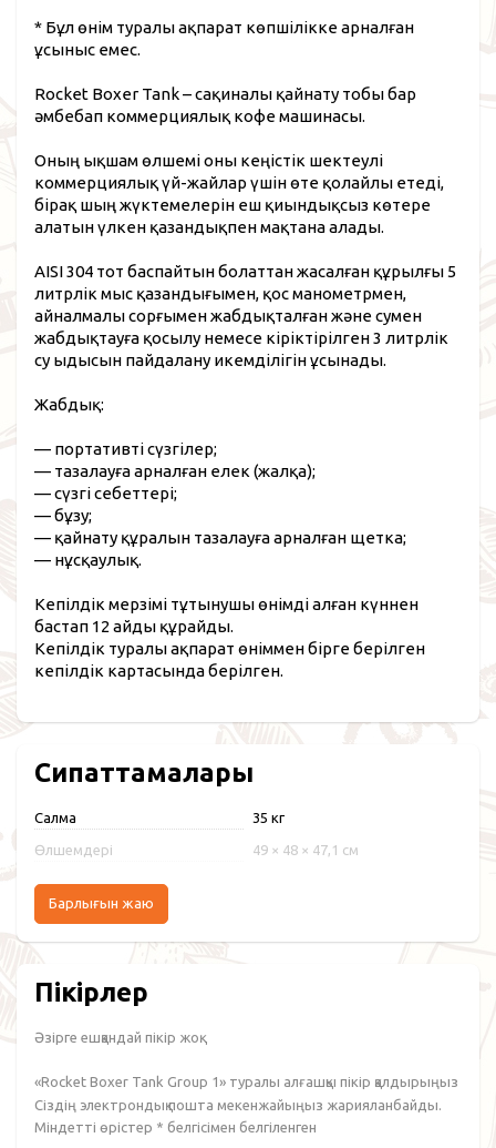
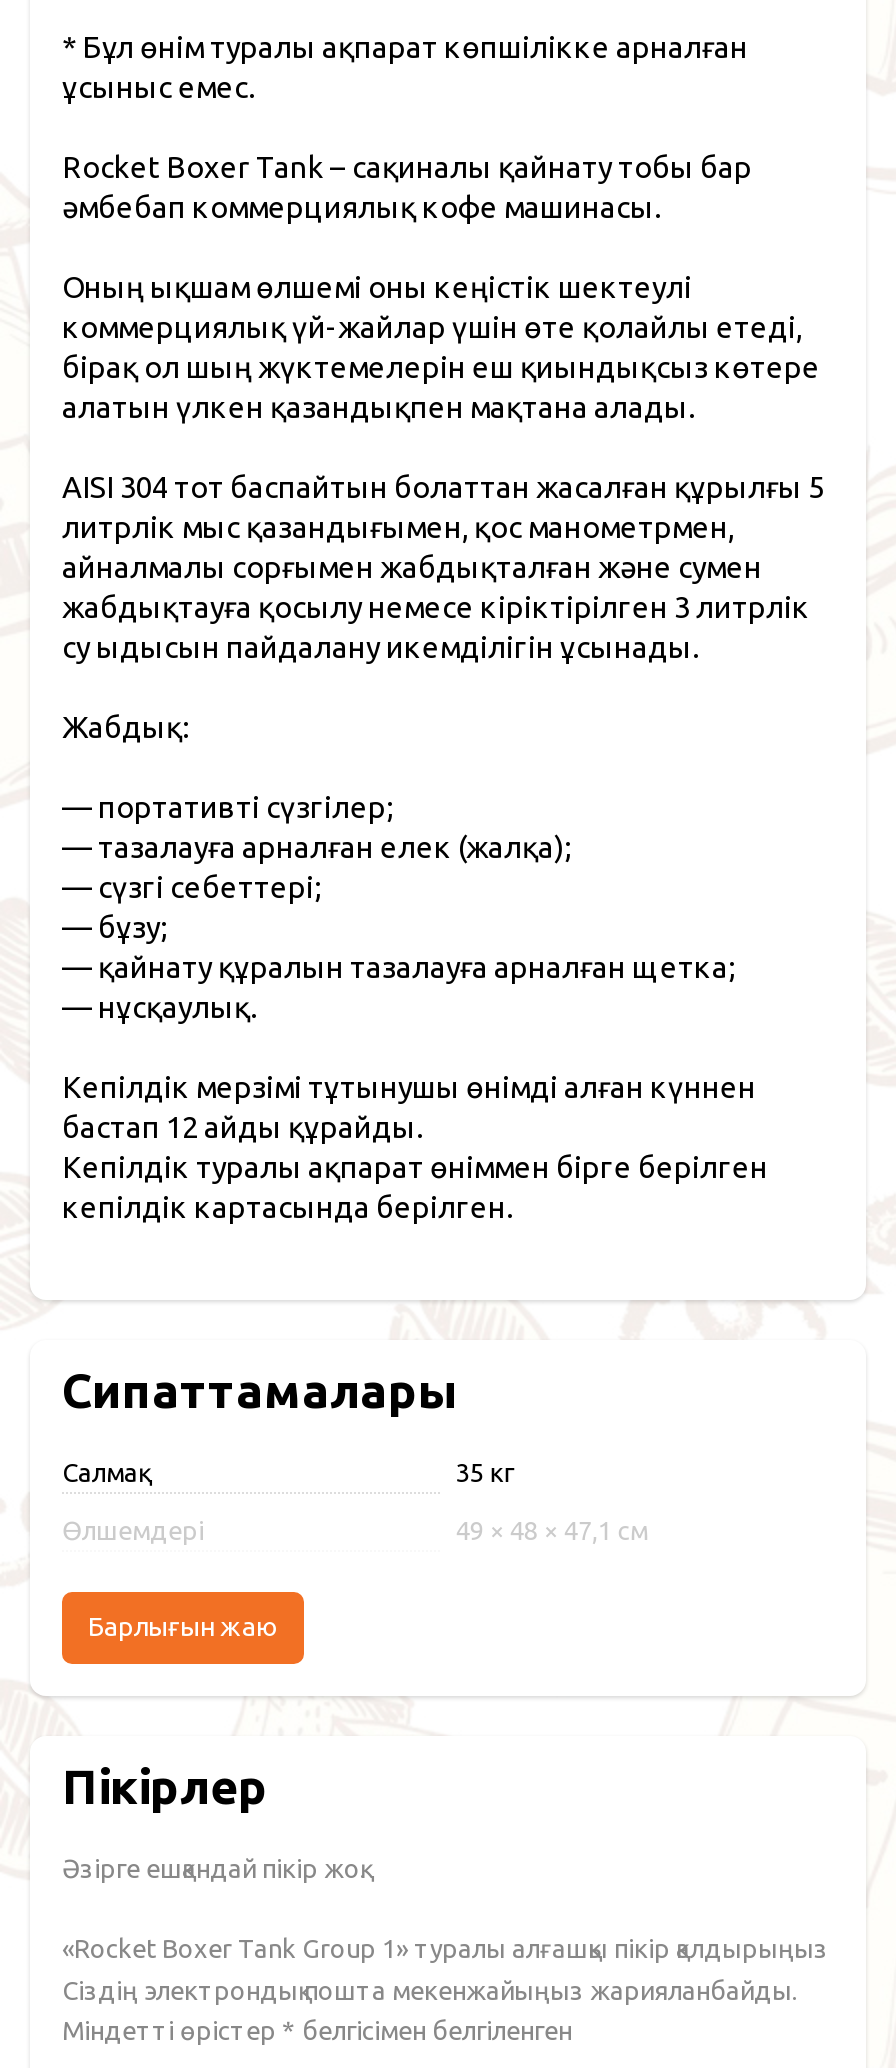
- бірақ шың жүктемелерін еш қиындықсыз көтере
+ бірақ ол шың жүктемелерін еш қиындықсыз көтере
